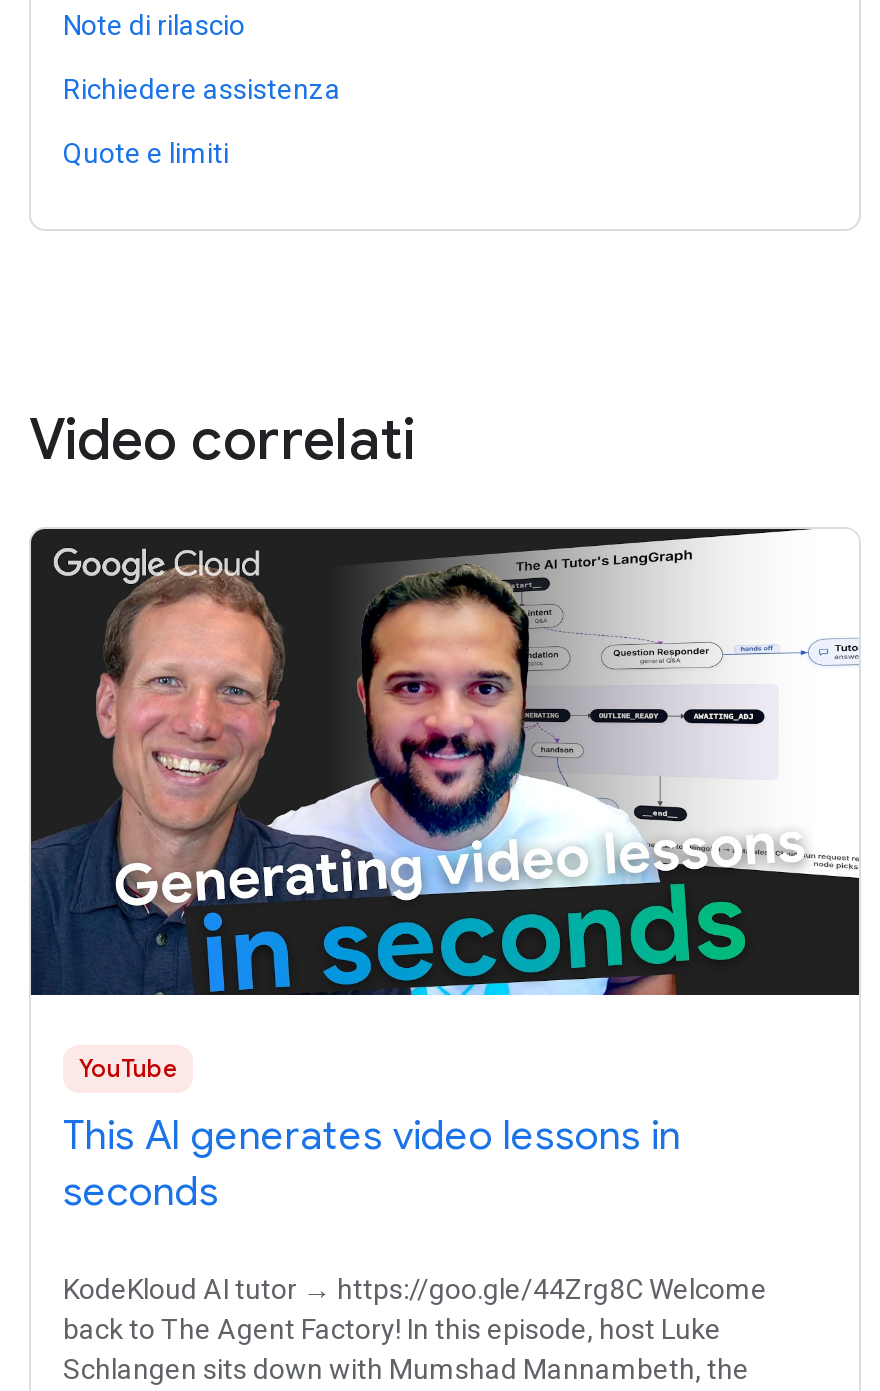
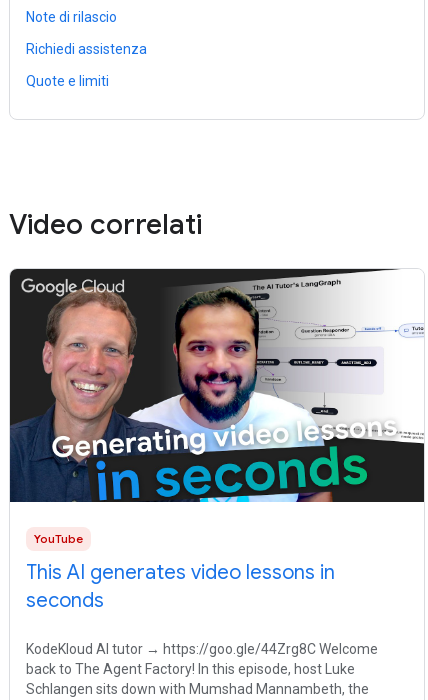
- Richiedere assistenza
+ Richiedi assistenza
